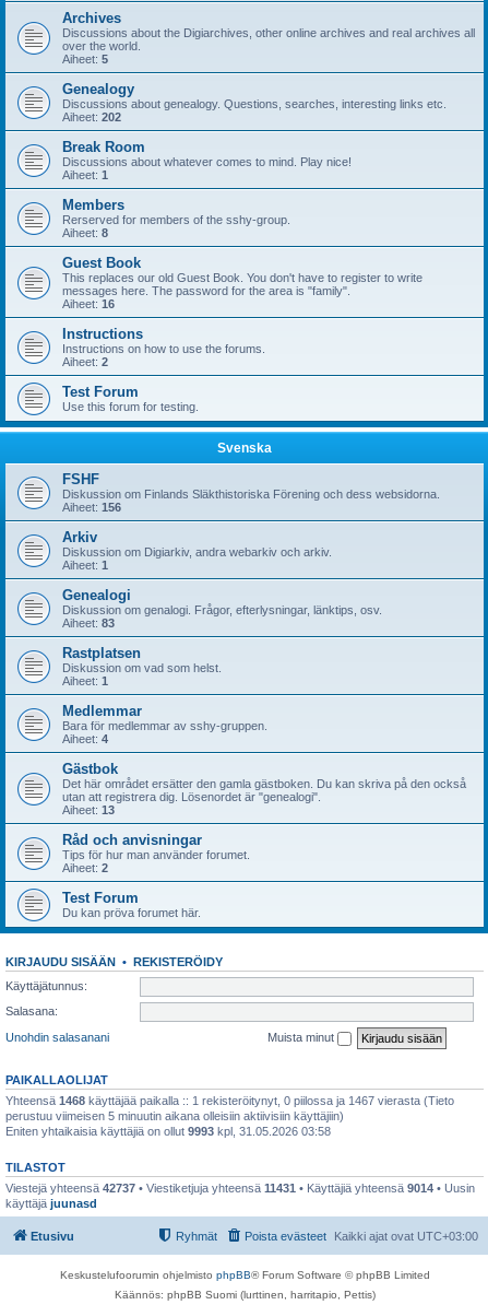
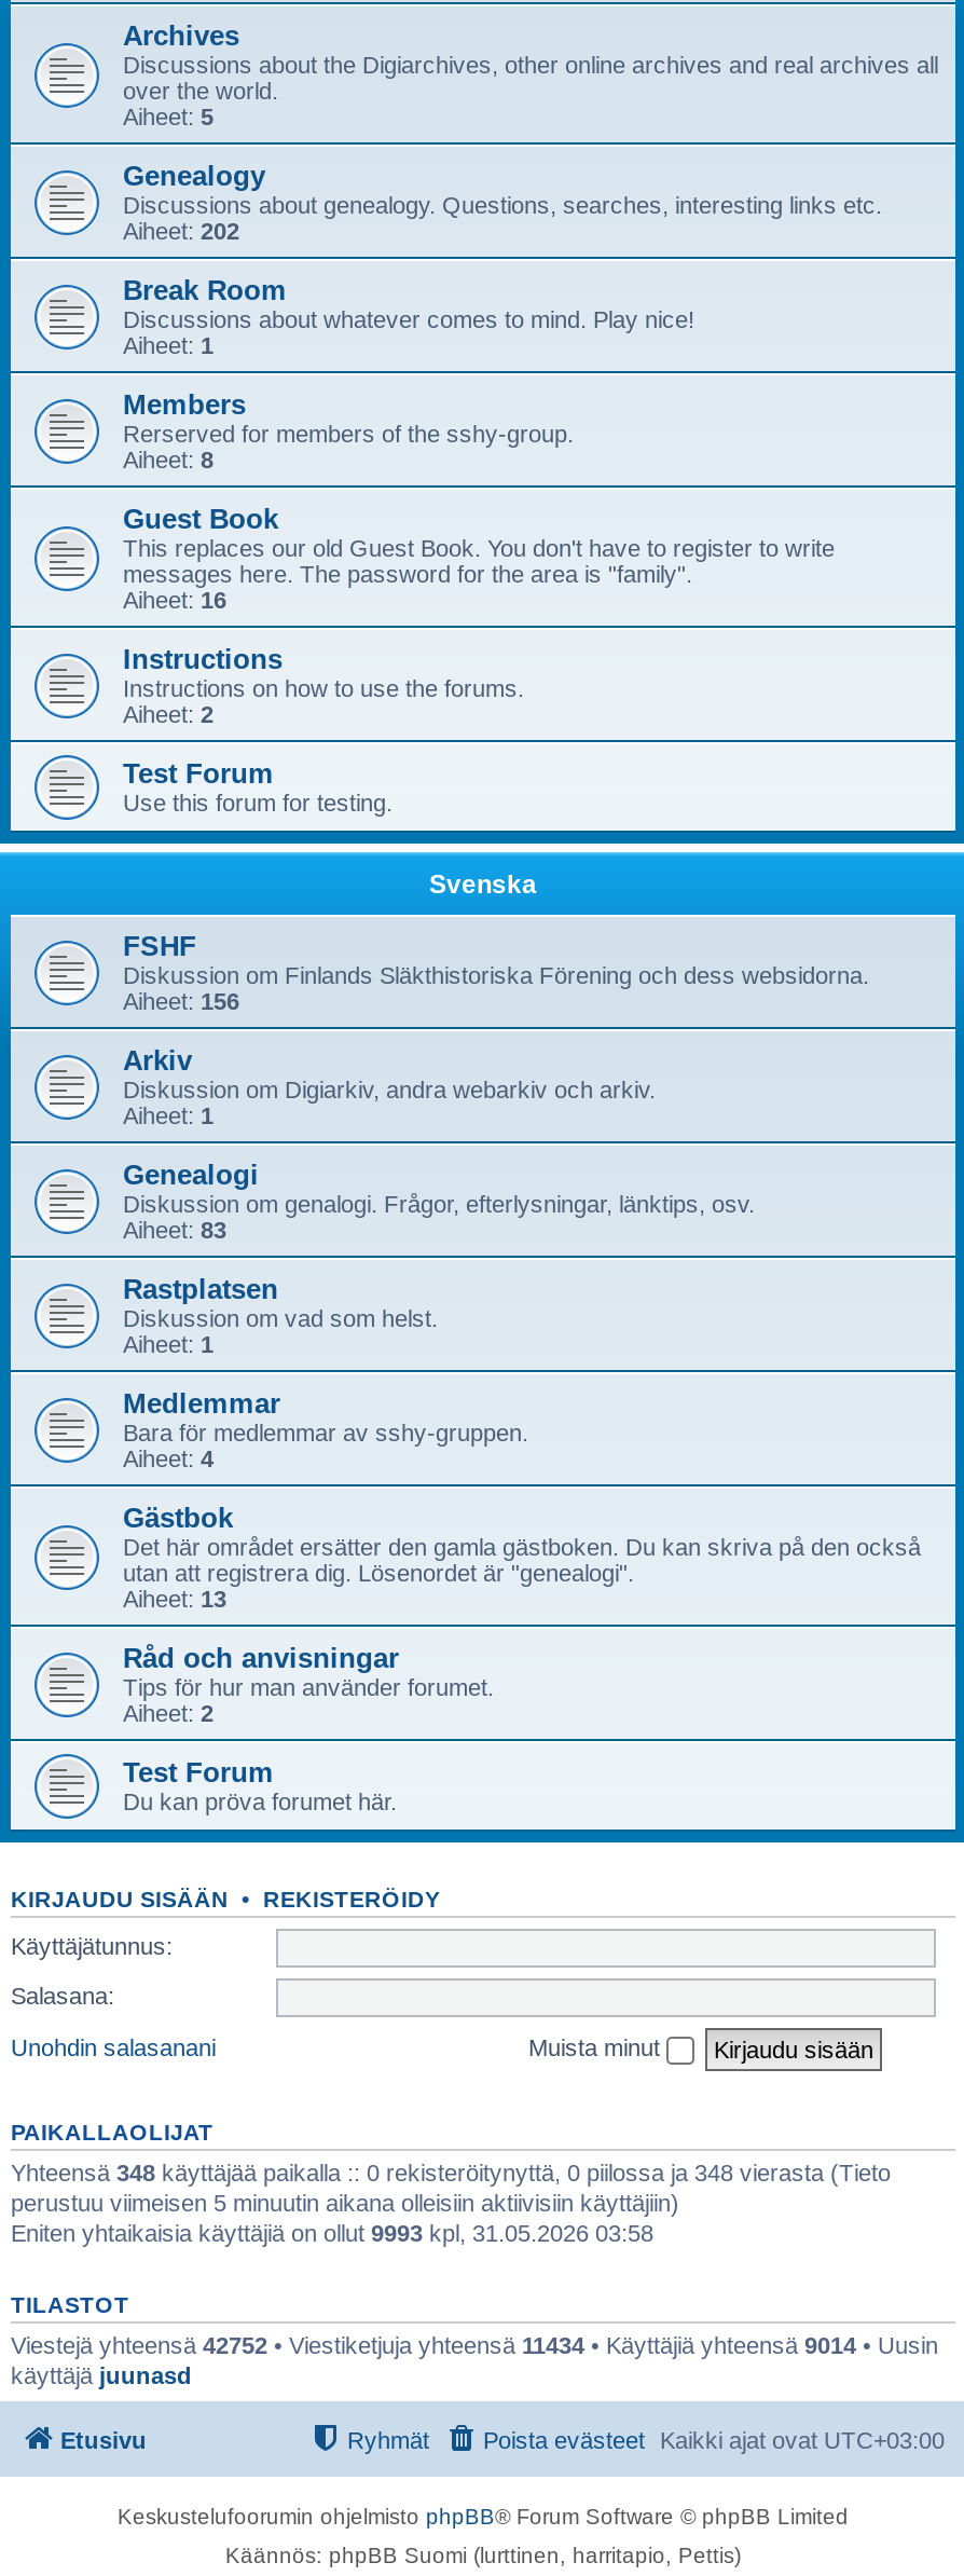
- Yhteensä 1468 käyttäjää paikalla :: 1 rekisteröitynyt, 0 piilossa ja 1467 vierasta (Tieto
+ Yhteensä 348 käyttäjää paikalla :: 0 rekisteröitynyttä, 0 piilossa ja 348 vierasta (Tieto

- Viestejä yhteensä 42737 • Viestiketjuja yhteensä 11431 • Käyttäjiä yhteensä 9014 • Uusin
+ Viestejä yhteensä 42752 • Viestiketjuja yhteensä 11434 • Käyttäjiä yhteensä 9014 • Uusin
